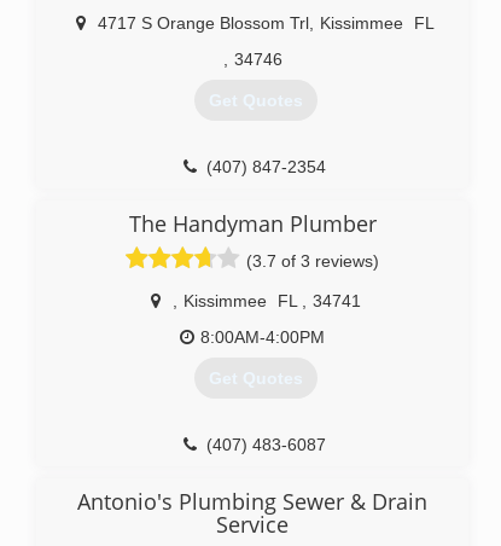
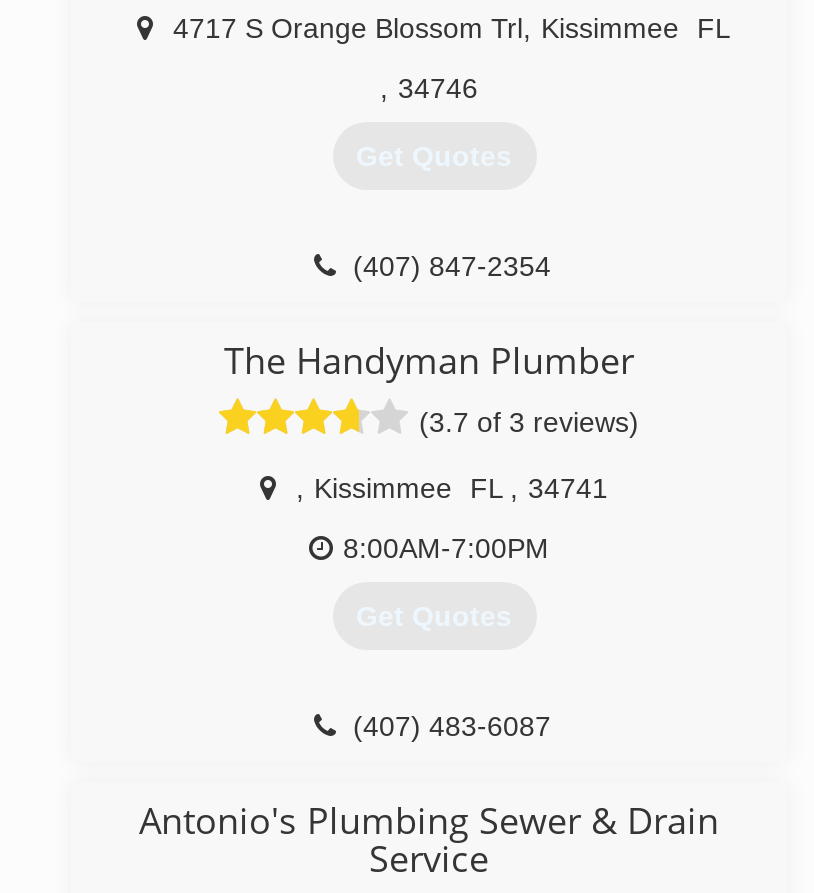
- 8:00AM-4:00PM
+ 8:00AM-7:00PM
